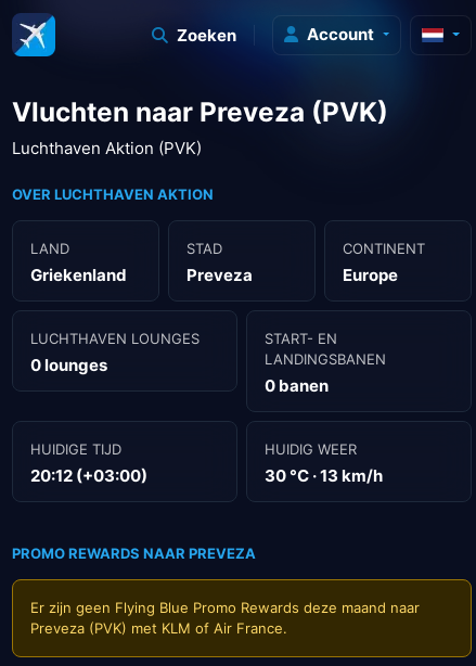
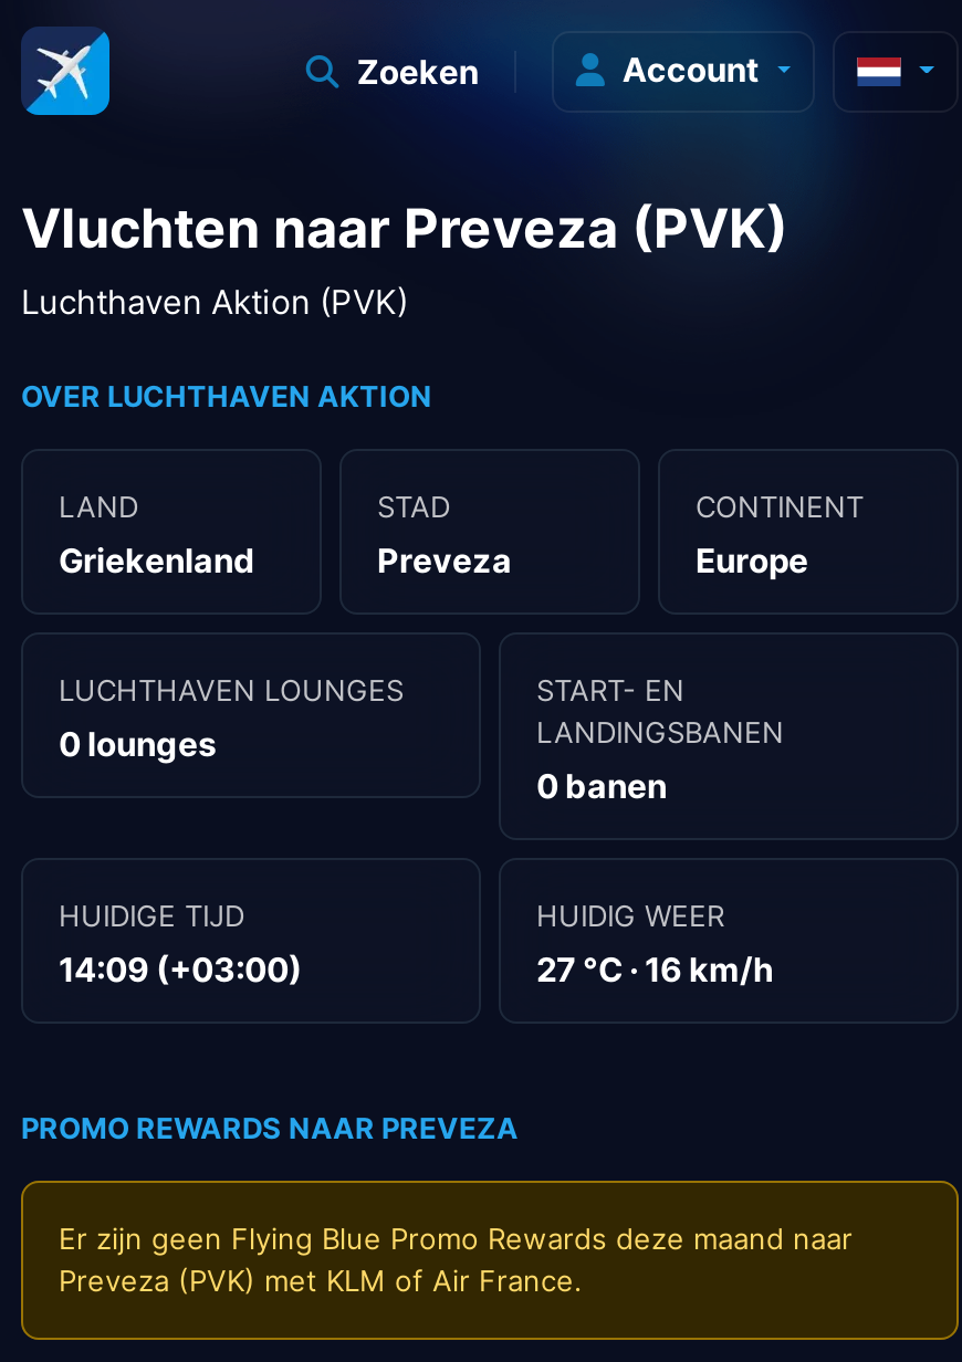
- 20:12 (+03:00)
+ 14:09 (+03:00)

- 30 °C · 13 km/h
+ 27 °C · 16 km/h
